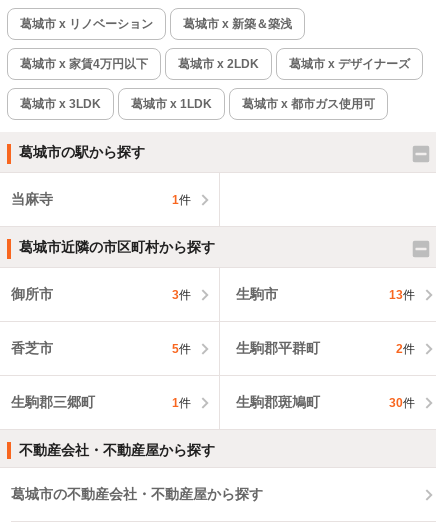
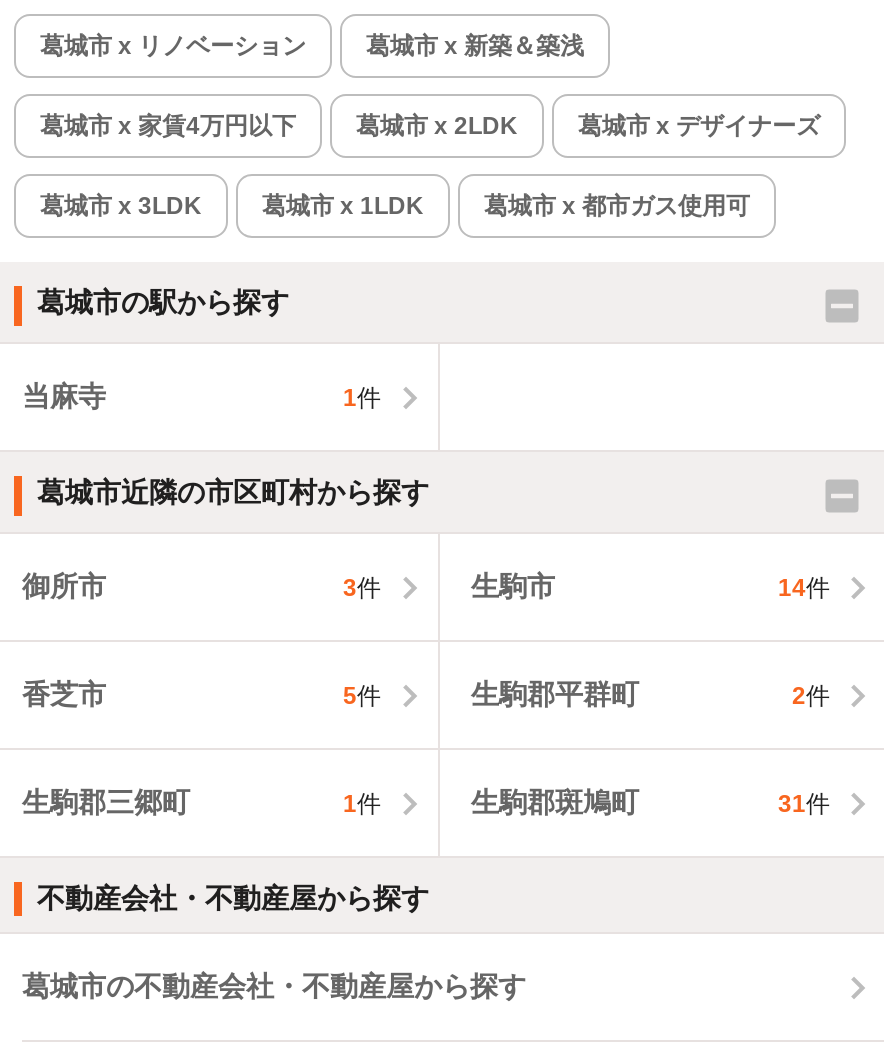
- 13件
+ 14件

- 30件
+ 31件
